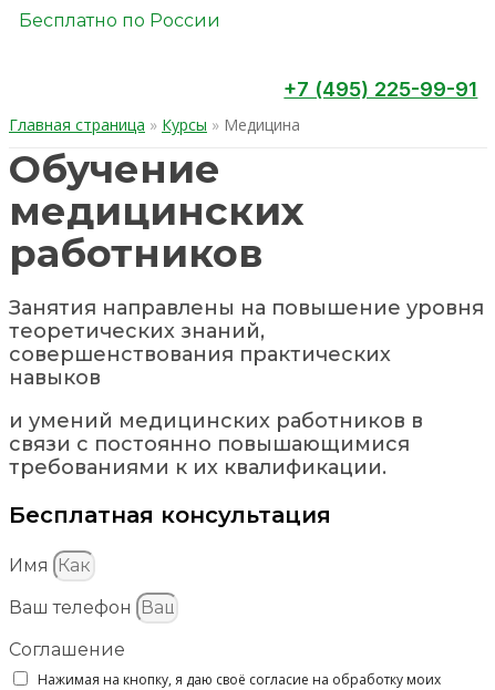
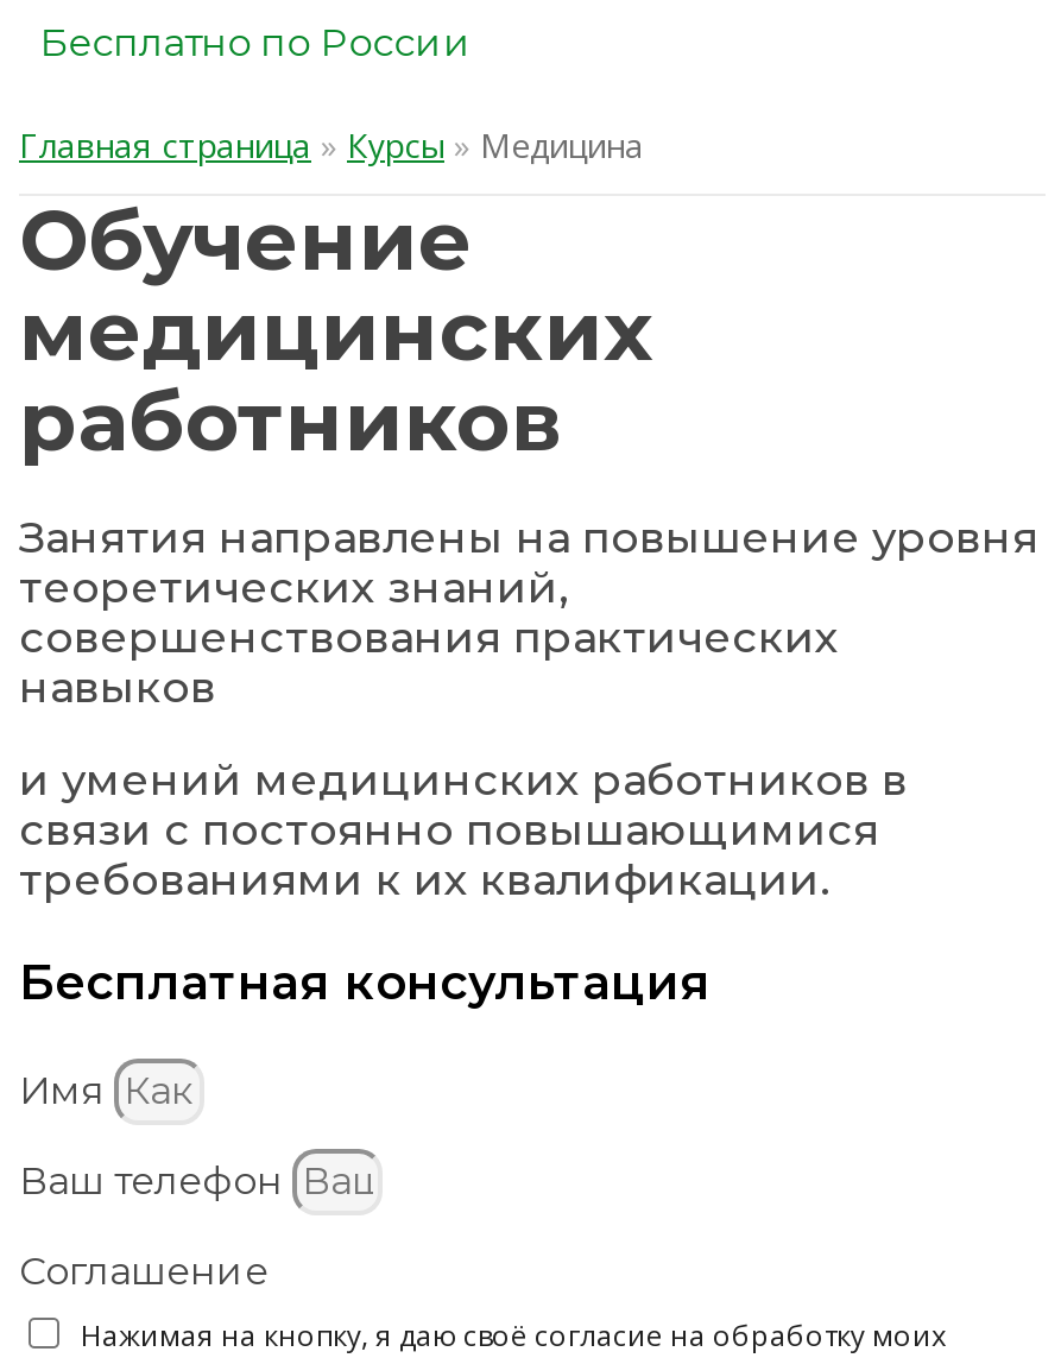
- +7 (495) 225-99-91
